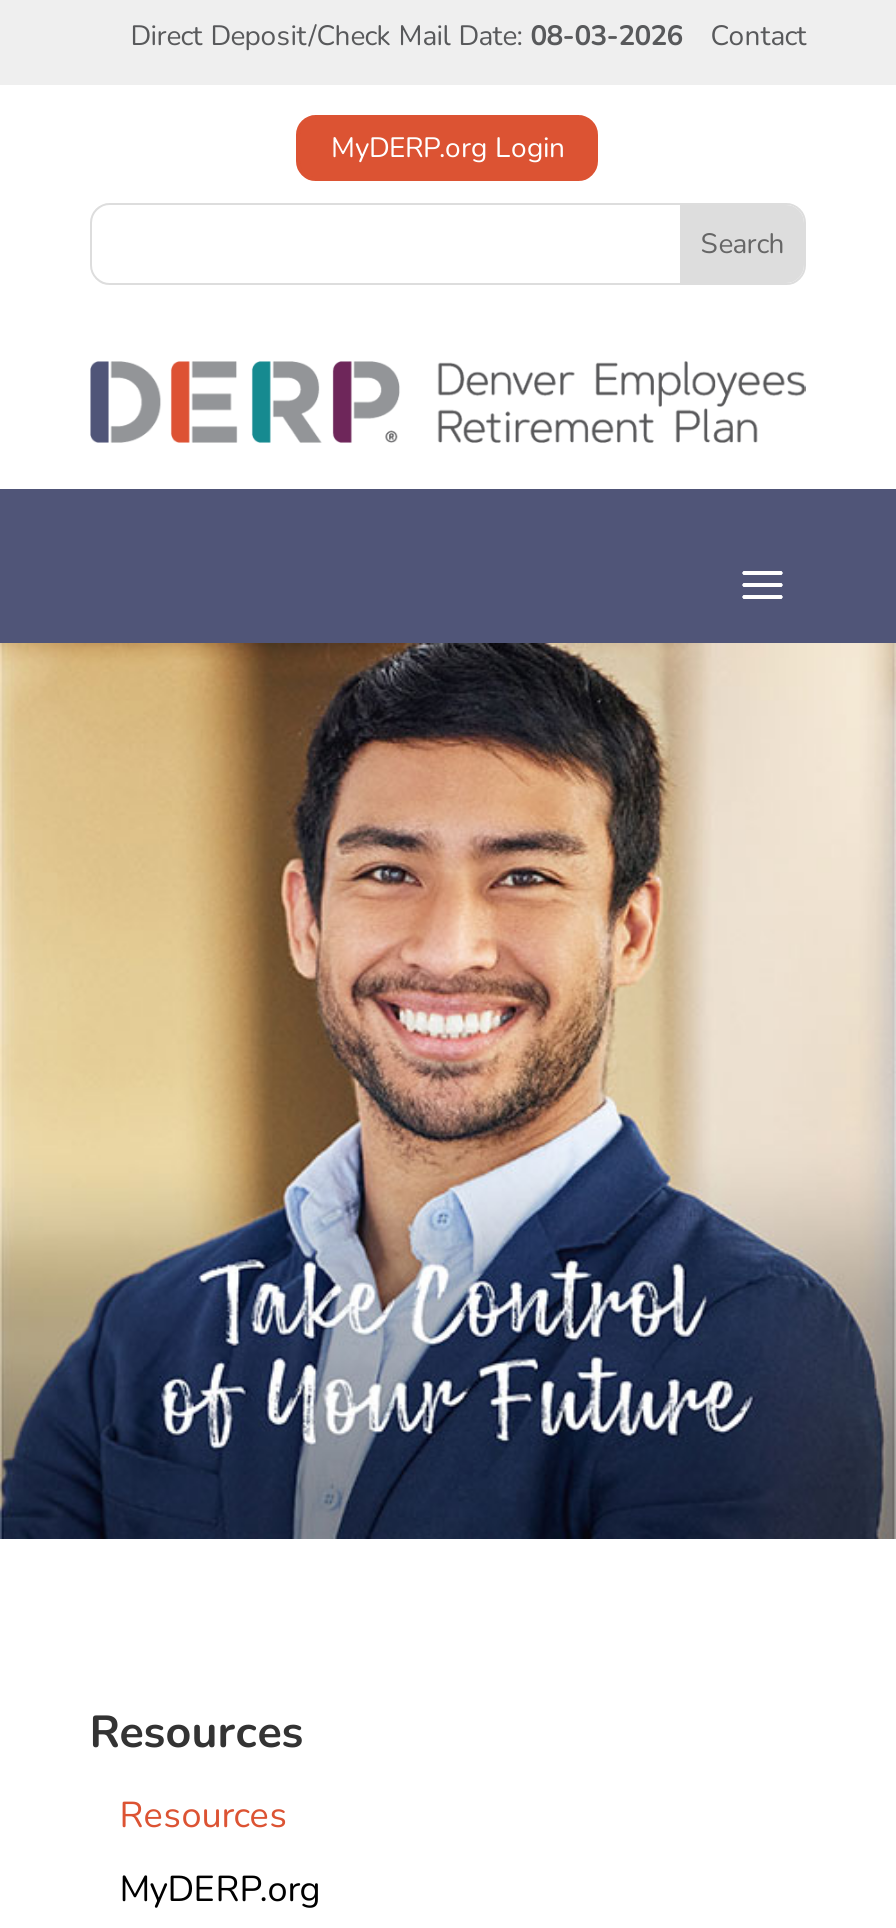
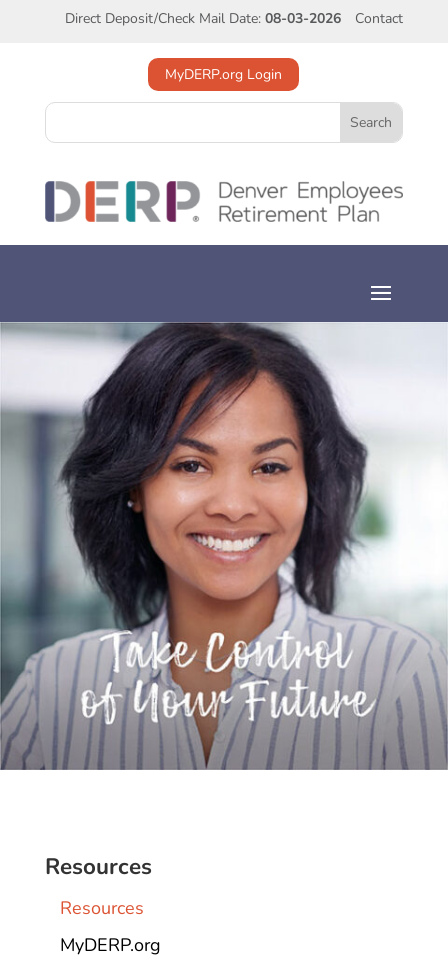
- [image]
+ [image]
